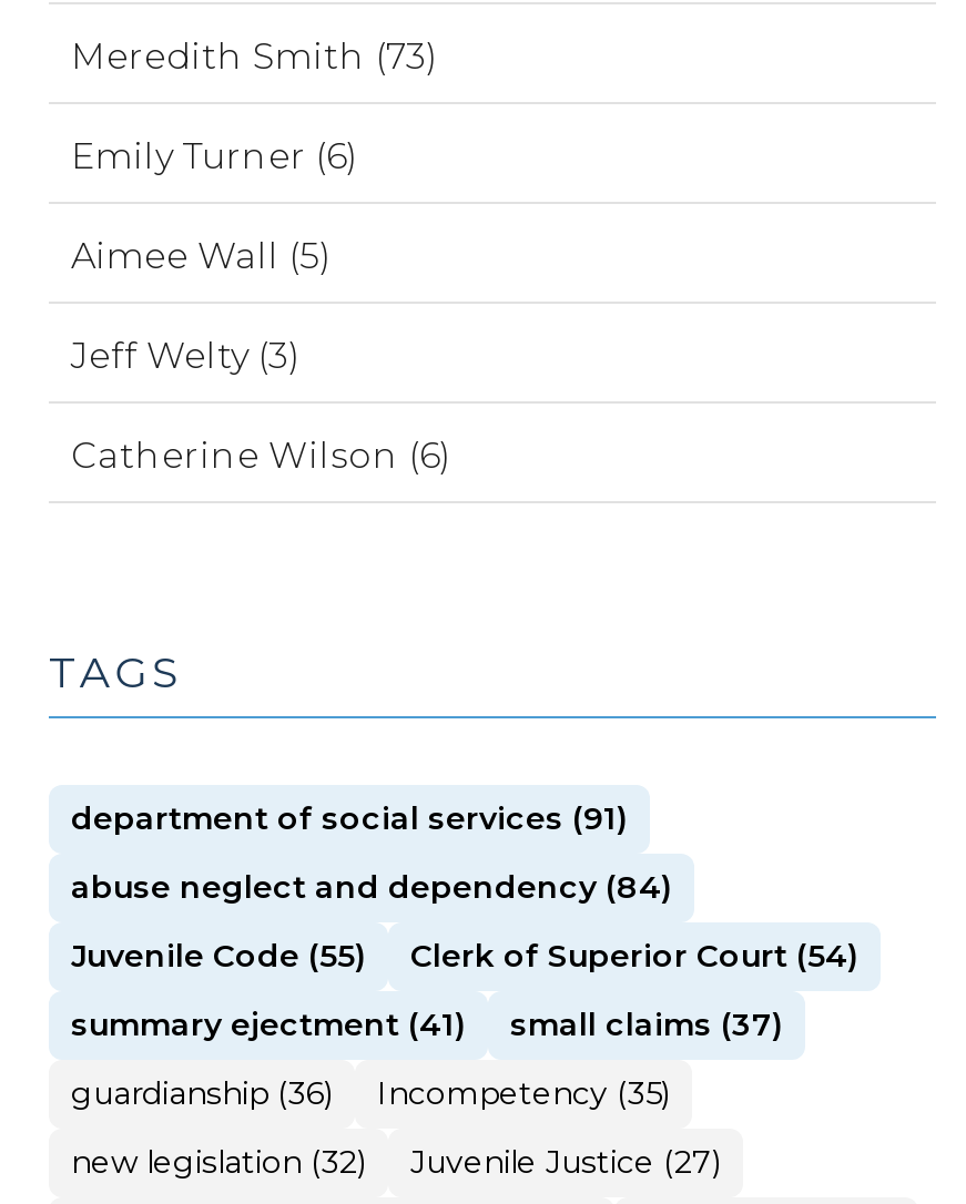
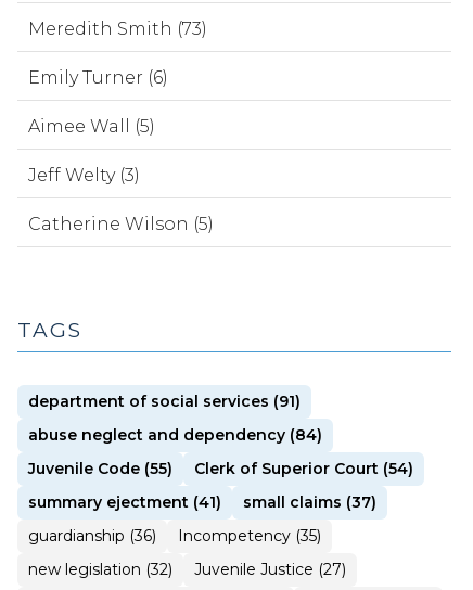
- Catherine Wilson (6)
+ Catherine Wilson (5)
